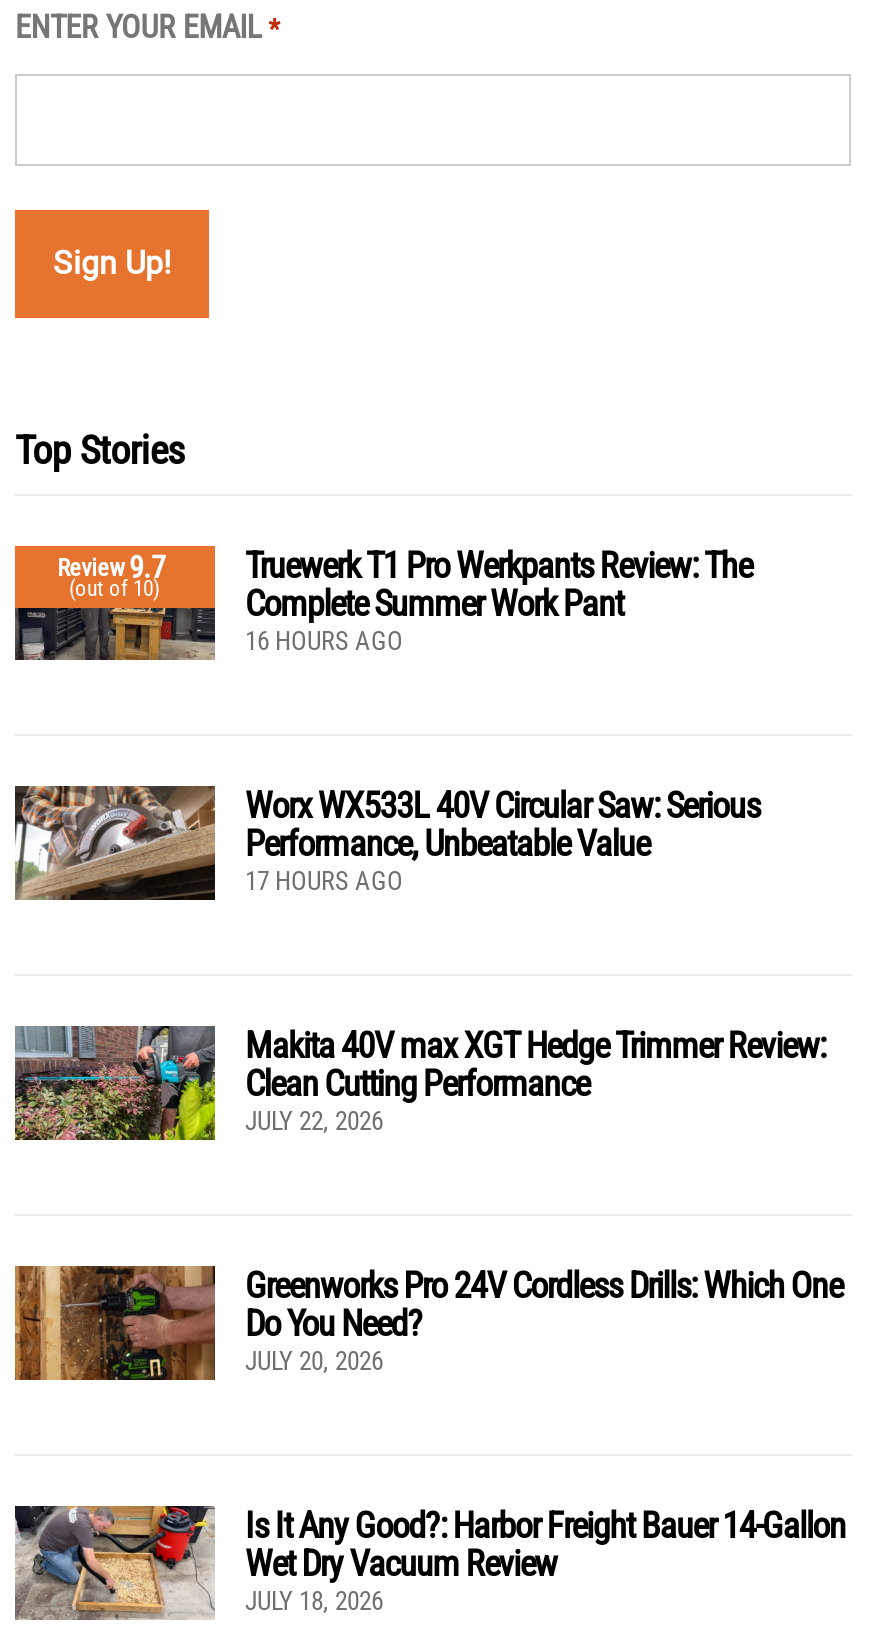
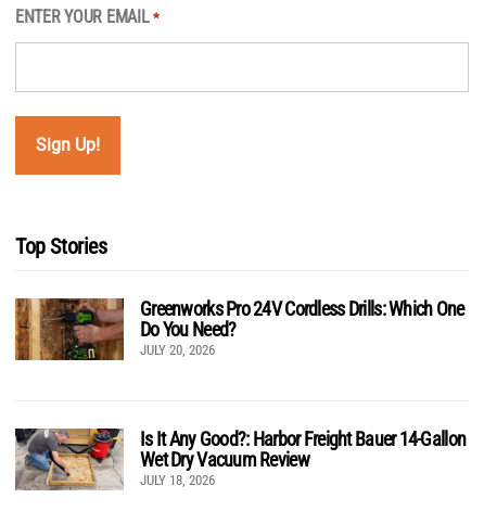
- Review 9.7
- (out of 10)

- Truewerk T1 Pro Werkpants Review: The
- Complete Summer Work Pant
- 16 HOURS AGO

- [image]
- Worx WX533L 40V Circular Saw: Serious
- Performance, Unbeatable Value
- 17 HOURS AGO

- [image]
- Makita 40V max XGT Hedge Trimmer Review:
- Clean Cutting Performance
- JULY 22, 2026
